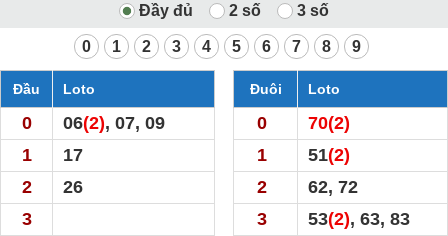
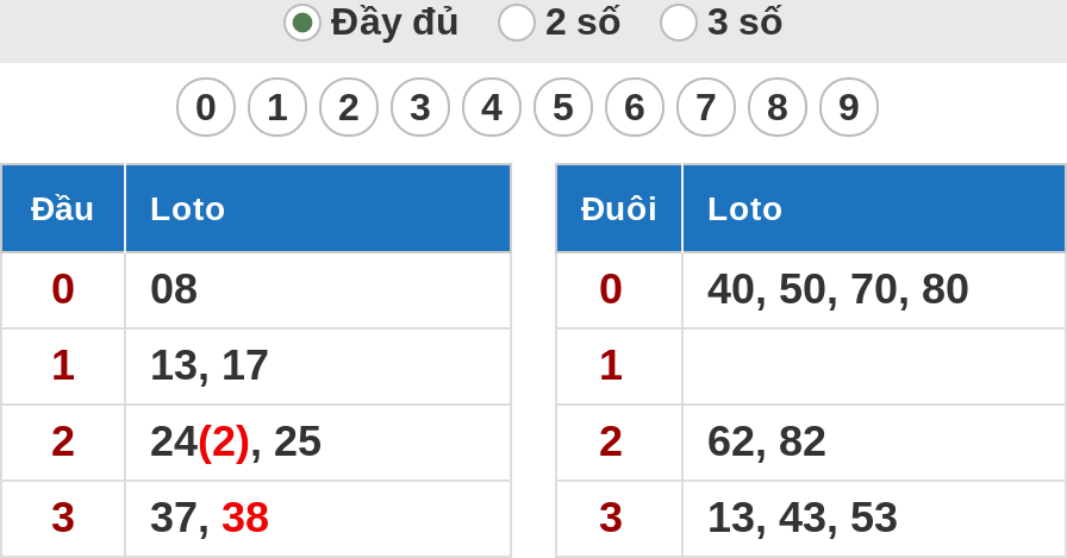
- 0 06(2), 07, 09
+ 0 08

- 70(2)
+ 40, 50, 70, 80

- 1 17
+ 1 13, 17

- 51(2)

- 2 26
+ 2 24(2), 25

- 62, 72
+ 62, 82

- 53(2), 63, 83
+ 13, 43, 53

+ 37, 38
